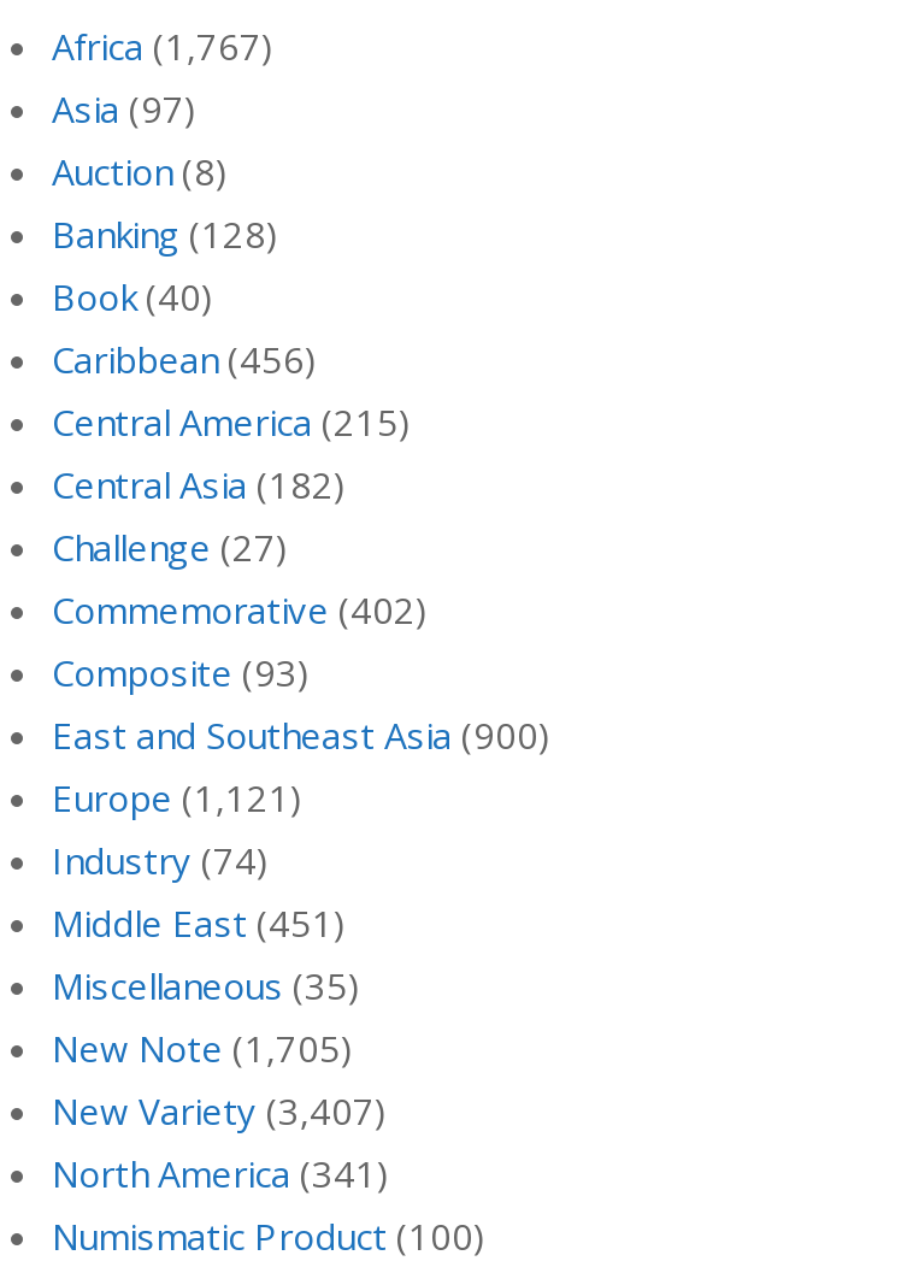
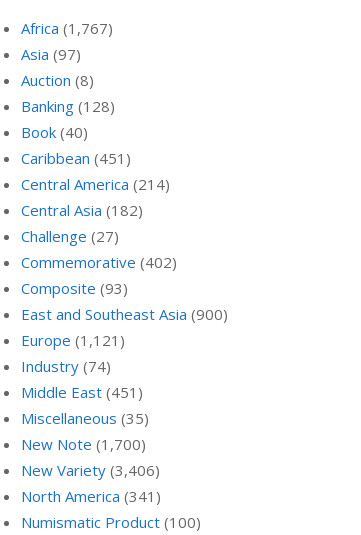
- Caribbean (456)
+ Caribbean (451)

- Central America (215)
+ Central America (214)

- New Note (1,705)
+ New Note (1,700)

- New Variety (3,407)
+ New Variety (3,406)
